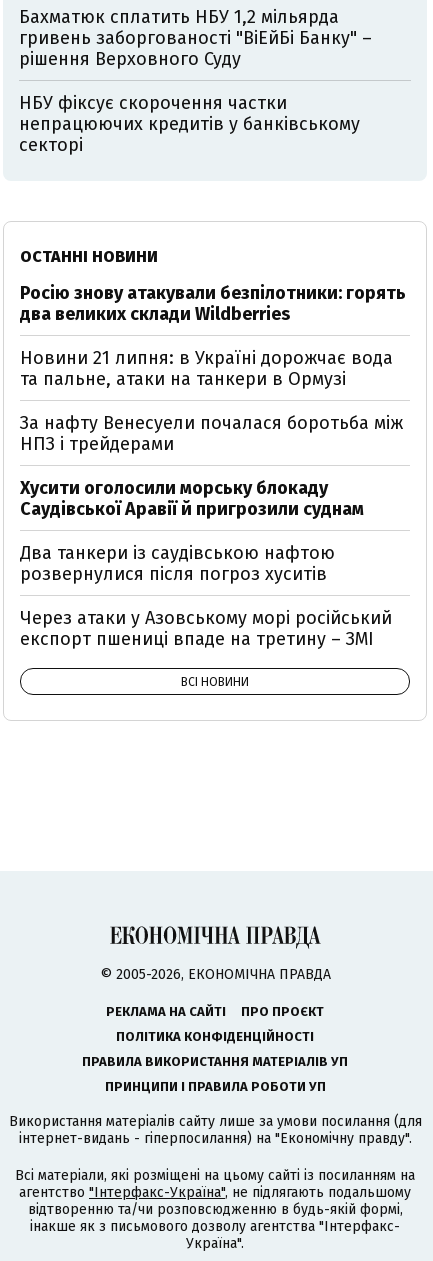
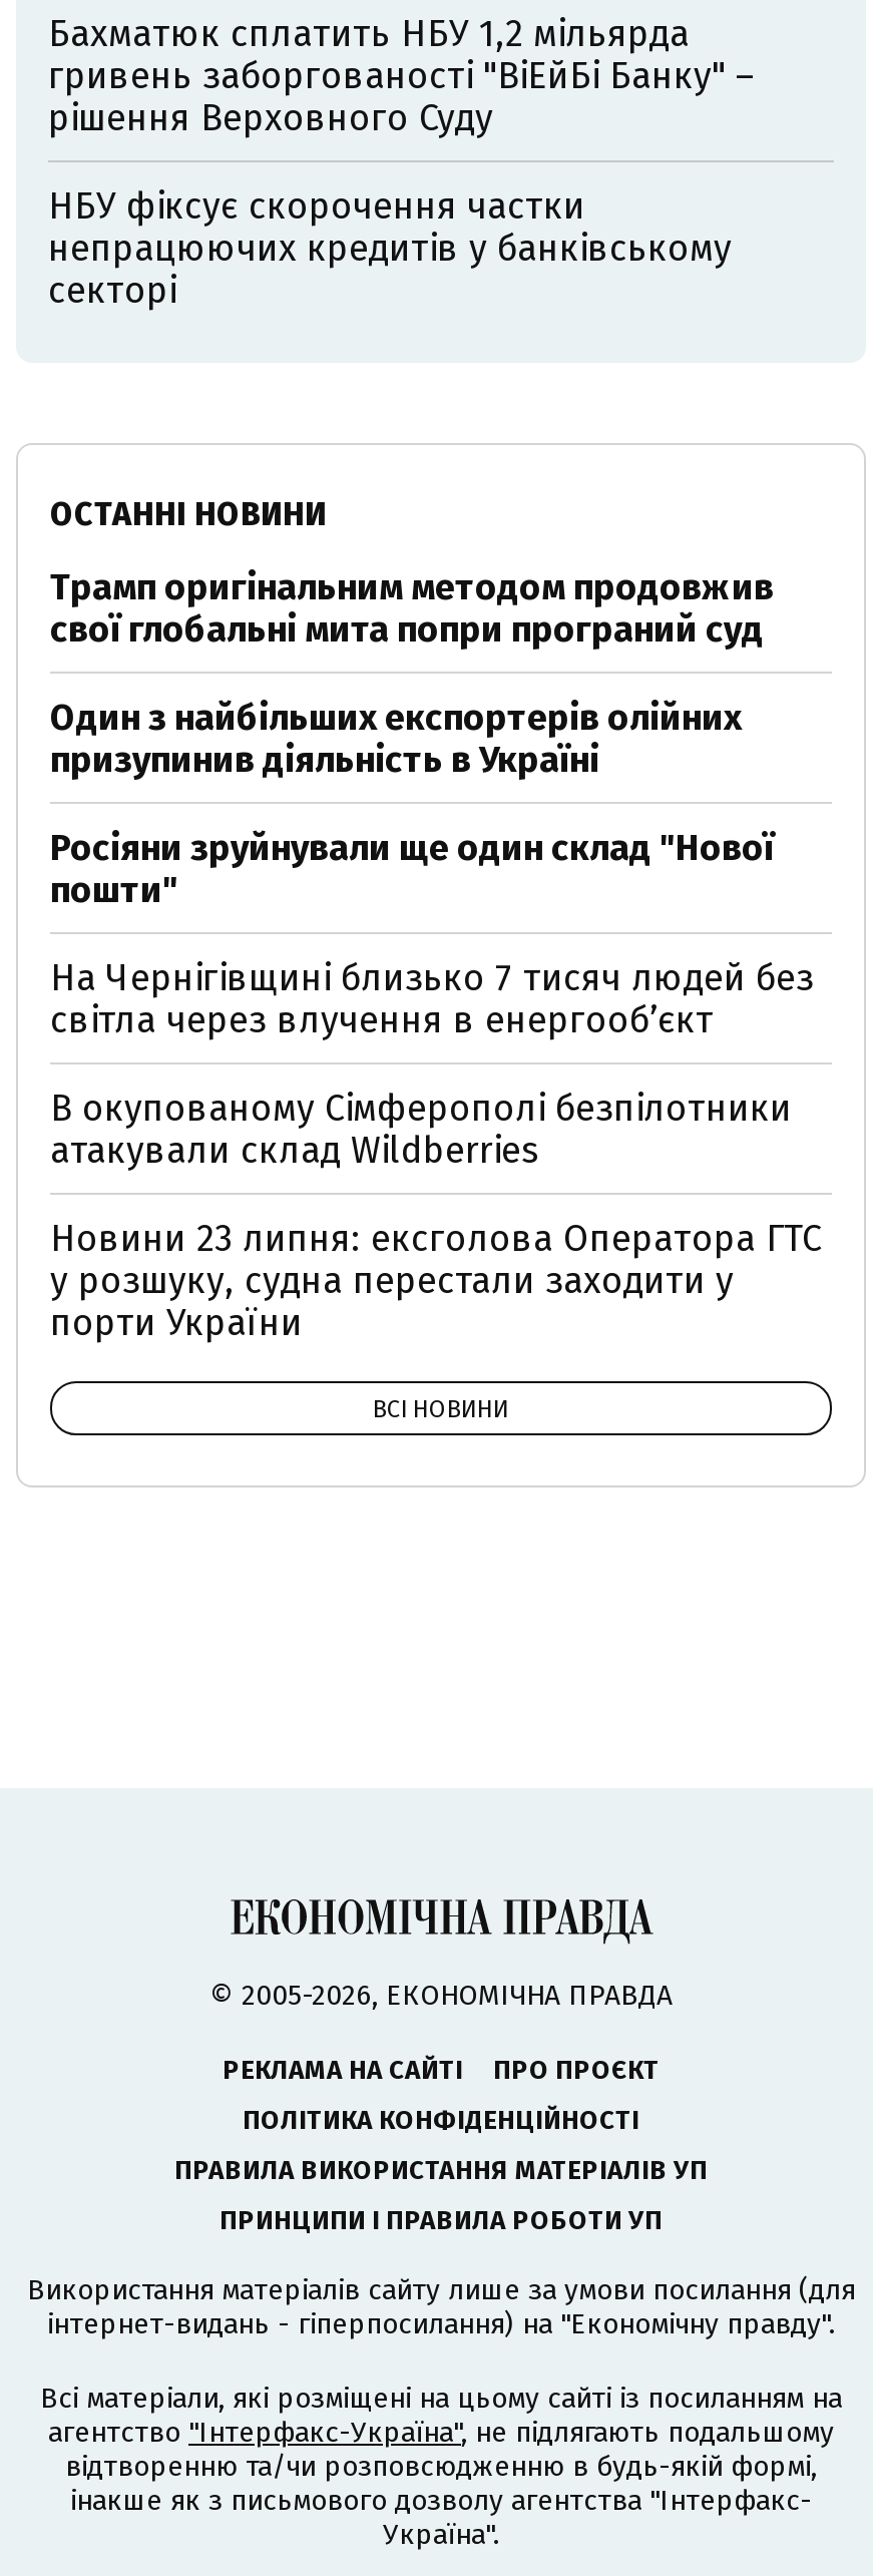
- Росію знову атакували безпілотники: горять
- два великих склади Wildberries
+ Трамп оригінальним методом продовжив
+ свої глобальні мита попри програний суд

- Новини 21 липня: в Україні дорожчає вода
- та пальне, атаки на танкери в Ормузі
+ Один з найбільших експортерів олійних
+ призупинив діяльність в Україні

- За нафту Венесуели почалася боротьба між
- НПЗ і трейдерами
+ Росіяни зруйнували ще один склад "Нової
+ пошти"

- Хусити оголосили морську блокаду
- Саудівської Аравії й пригрозили суднам
+ На Чернігівщині близько 7 тисяч людей без
+ світла через влучення в енергообʼєкт

- Два танкери із саудівською нафтою
- розвернулися після погроз хуситів
+ В окупованому Сімферополі безпілотники
+ атакували склад Wildberries

- Через атаки у Азовському морі російський
- експорт пшениці впаде на третину – ЗМІ
+ Новини 23 липня: ексголова Оператора ГТС
+ у розшуку, судна перестали заходити у
+ порти України
